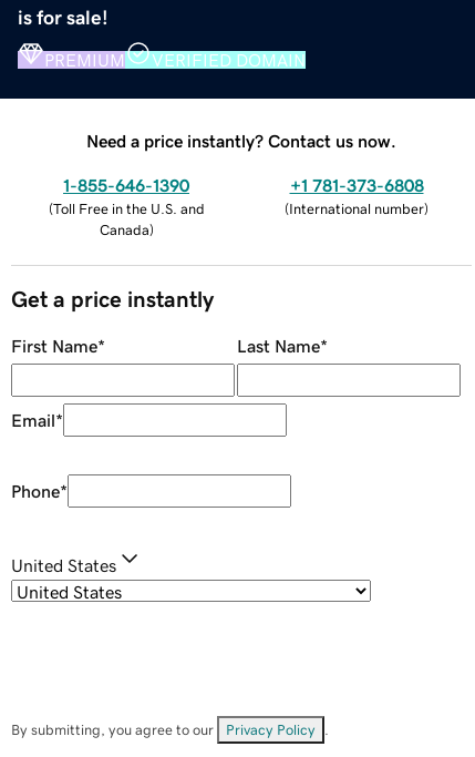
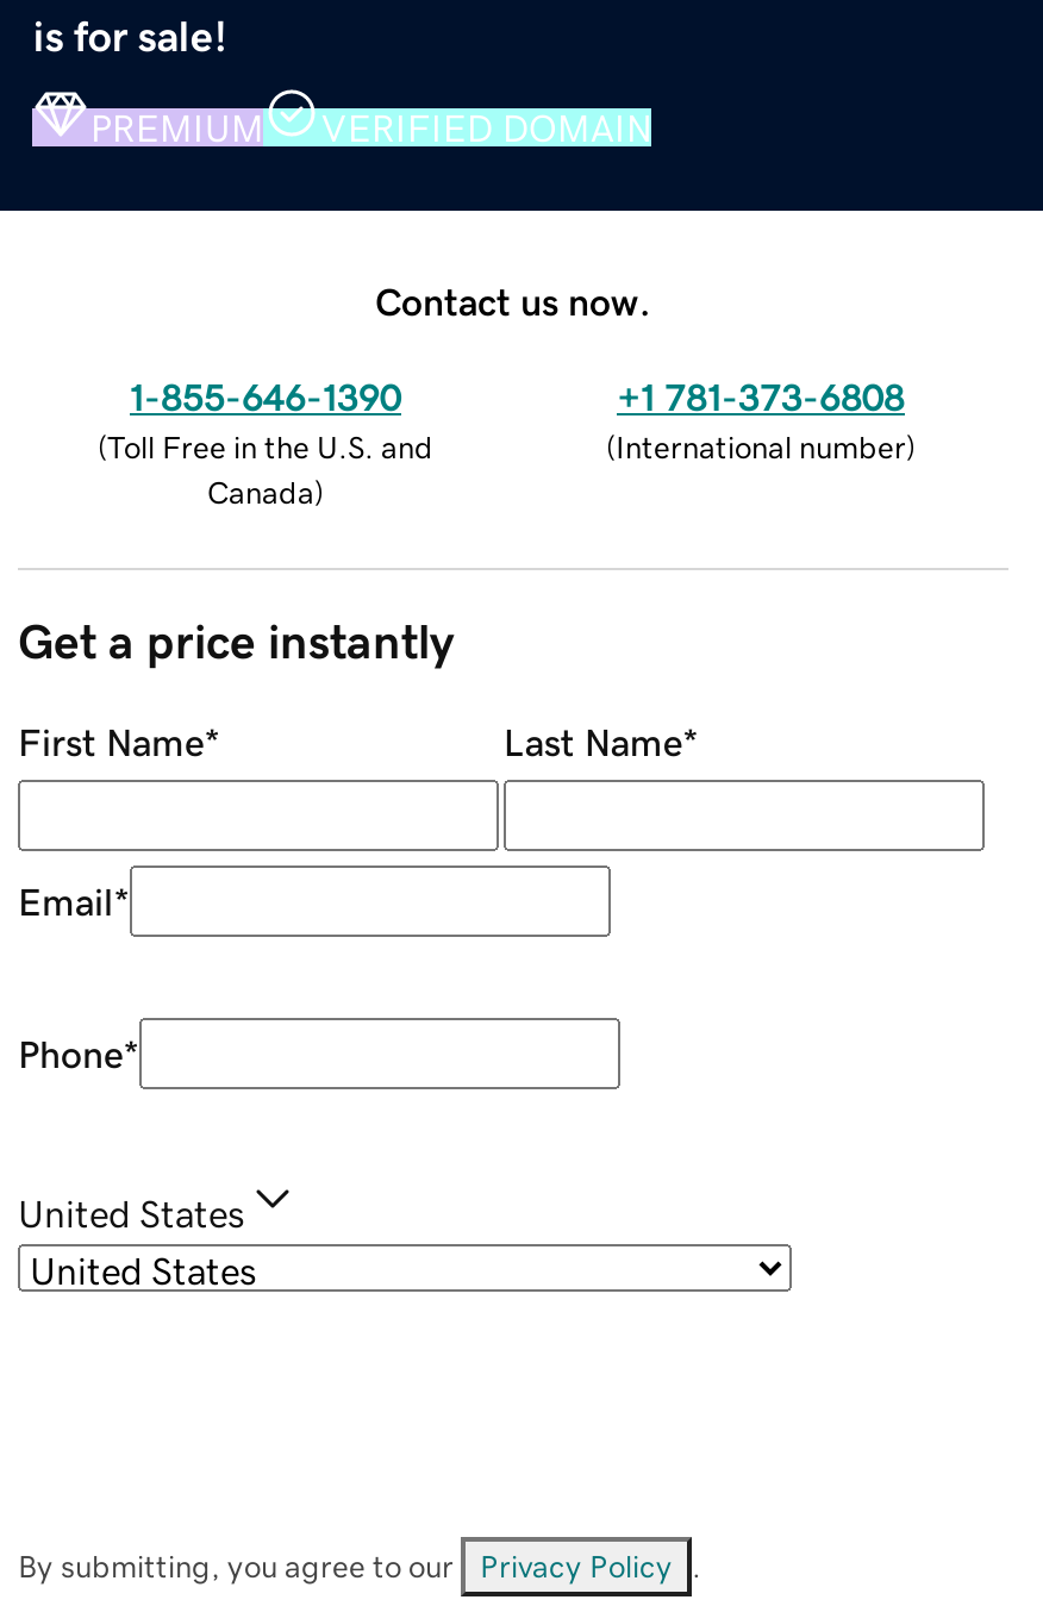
- Need a price instantly? Contact us now.
+ Contact us now.
